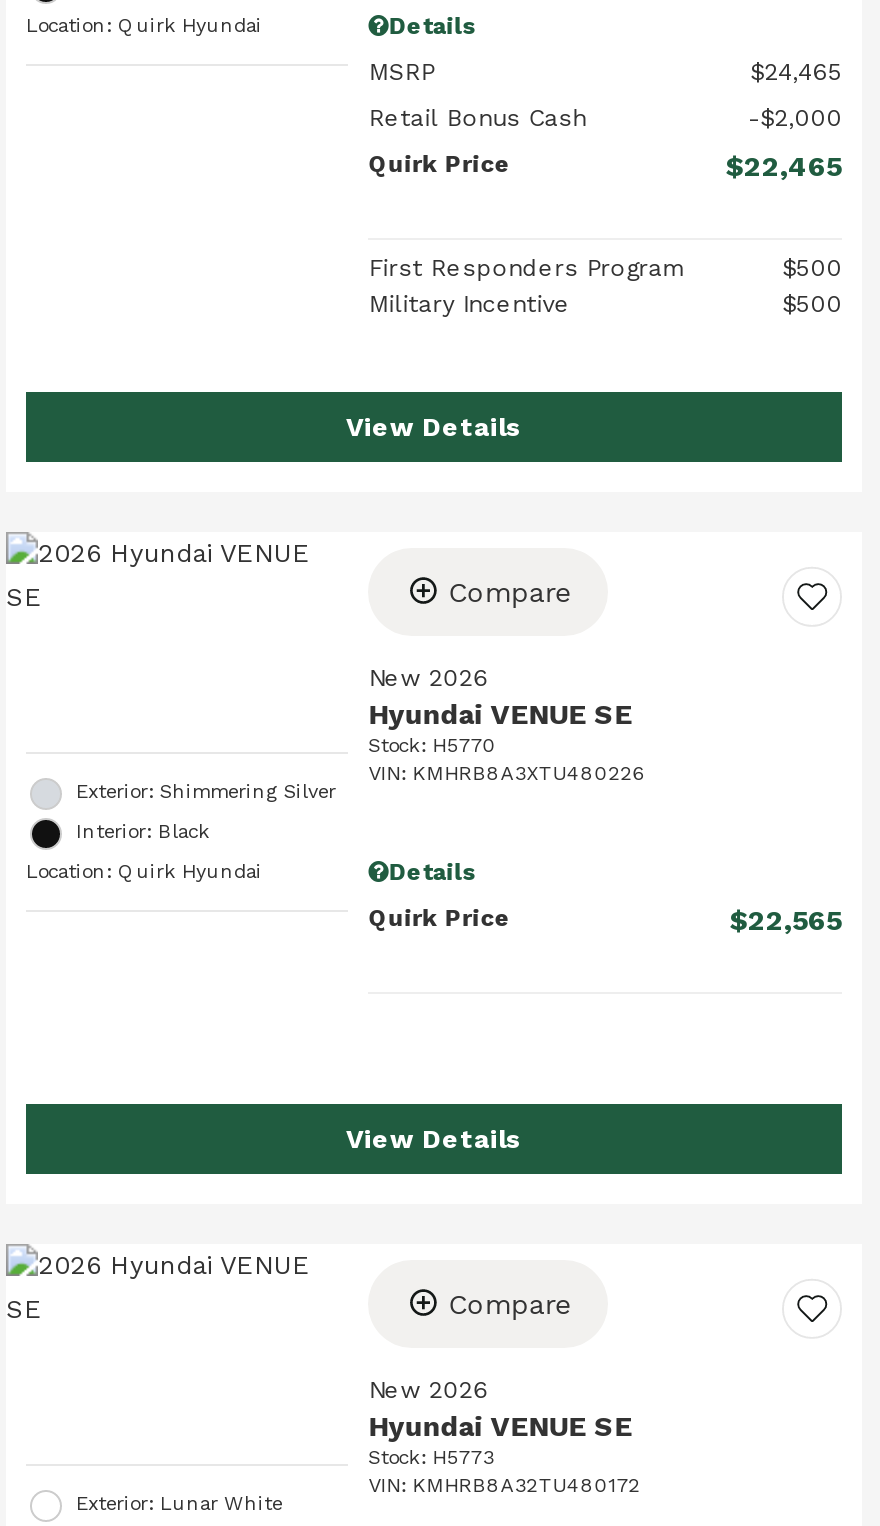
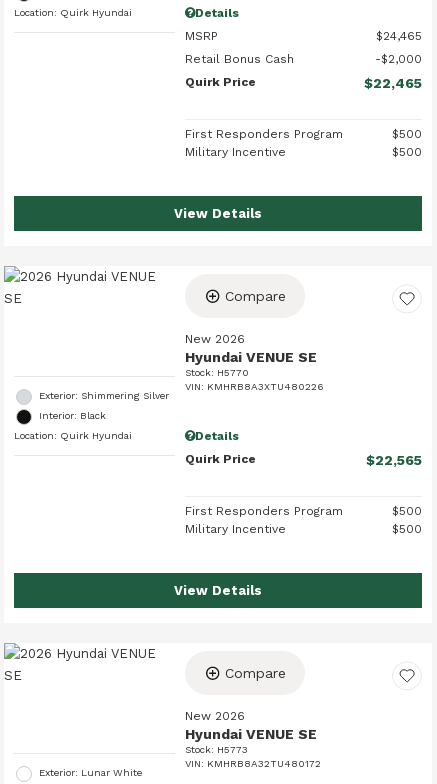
+ First Responders Program
+ $500
+ Military Incentive
+ $500
